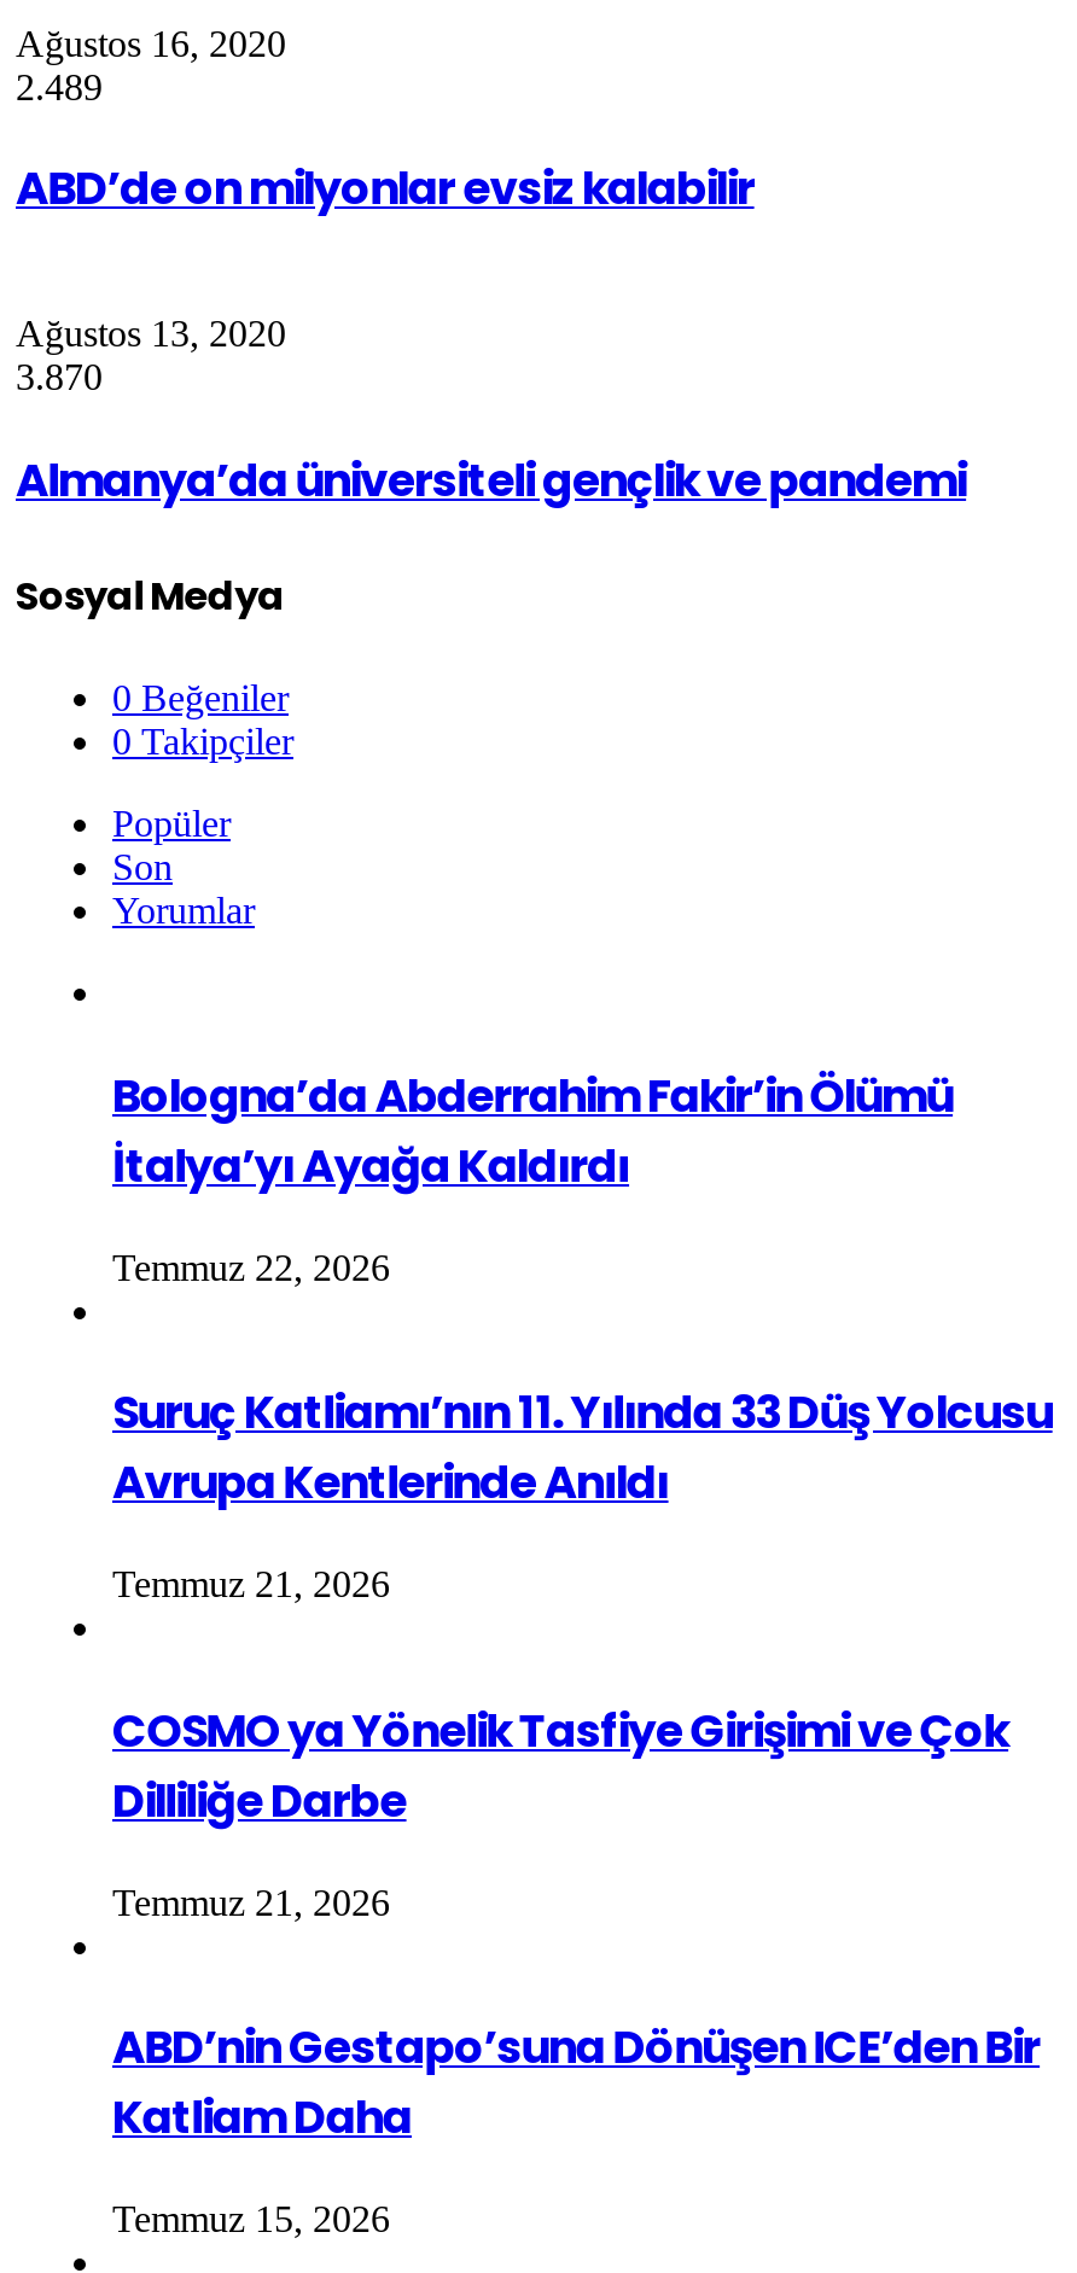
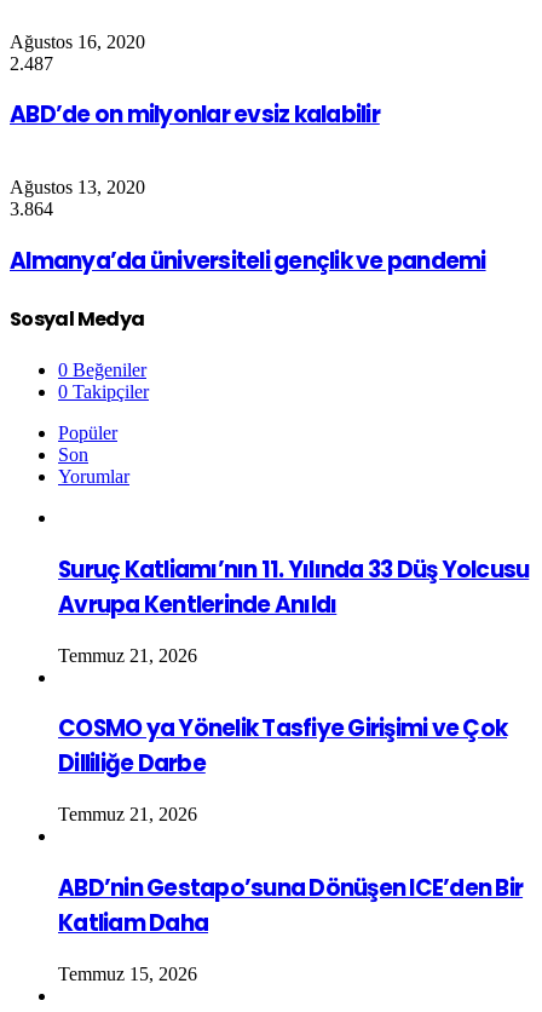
- 2.489
+ 2.487

- 3.870
+ 3.864

- Bologna’da Abderrahim Fakir’in Ölümü
- İtalya’yı Ayağa Kaldırdı
- Temmuz 22, 2026
